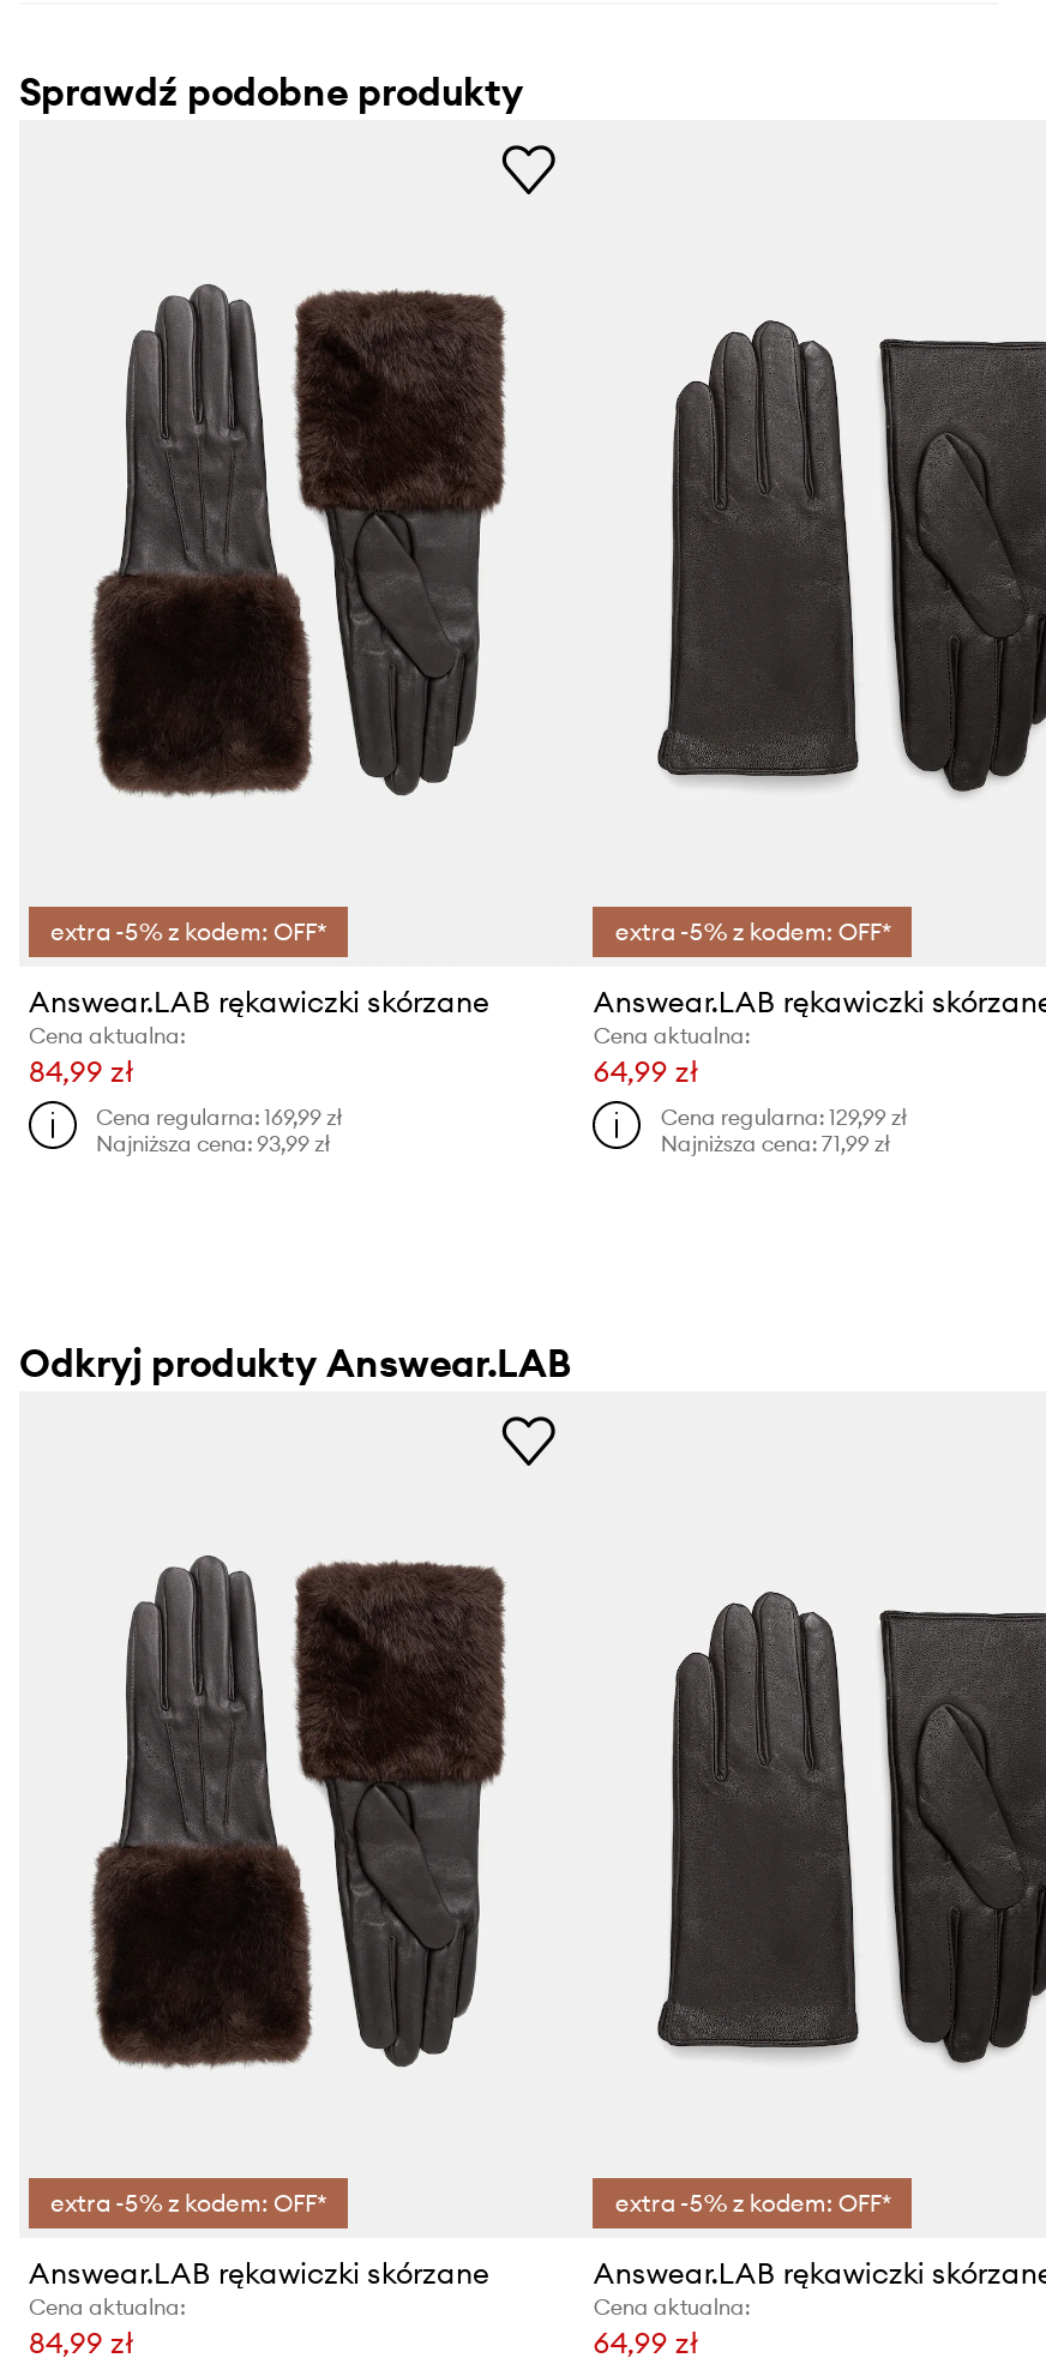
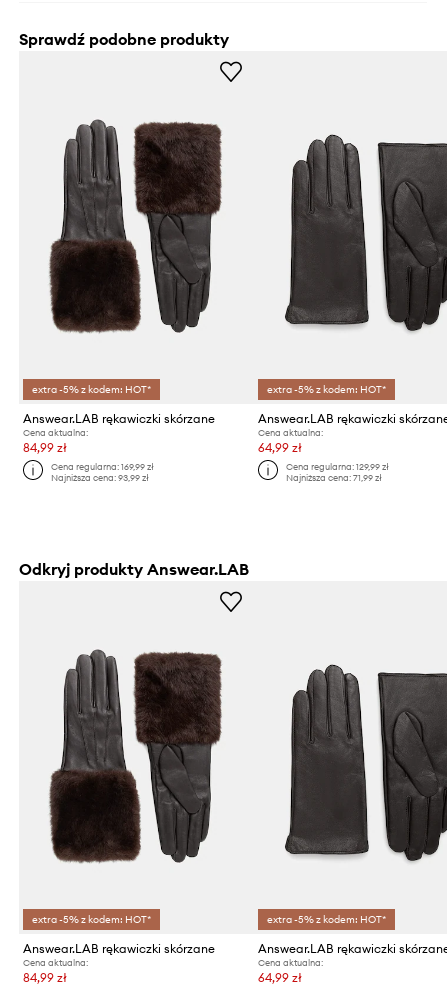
- extra -5% z kodem: OFF*
+ extra -5% z kodem: HOT*

- extra -5% z kodem: OFF*
+ extra -5% z kodem: HOT*

- extra -5% z kodem: OFF*
+ extra -5% z kodem: HOT*

- extra -5% z kodem: OFF*
+ extra -5% z kodem: HOT*
